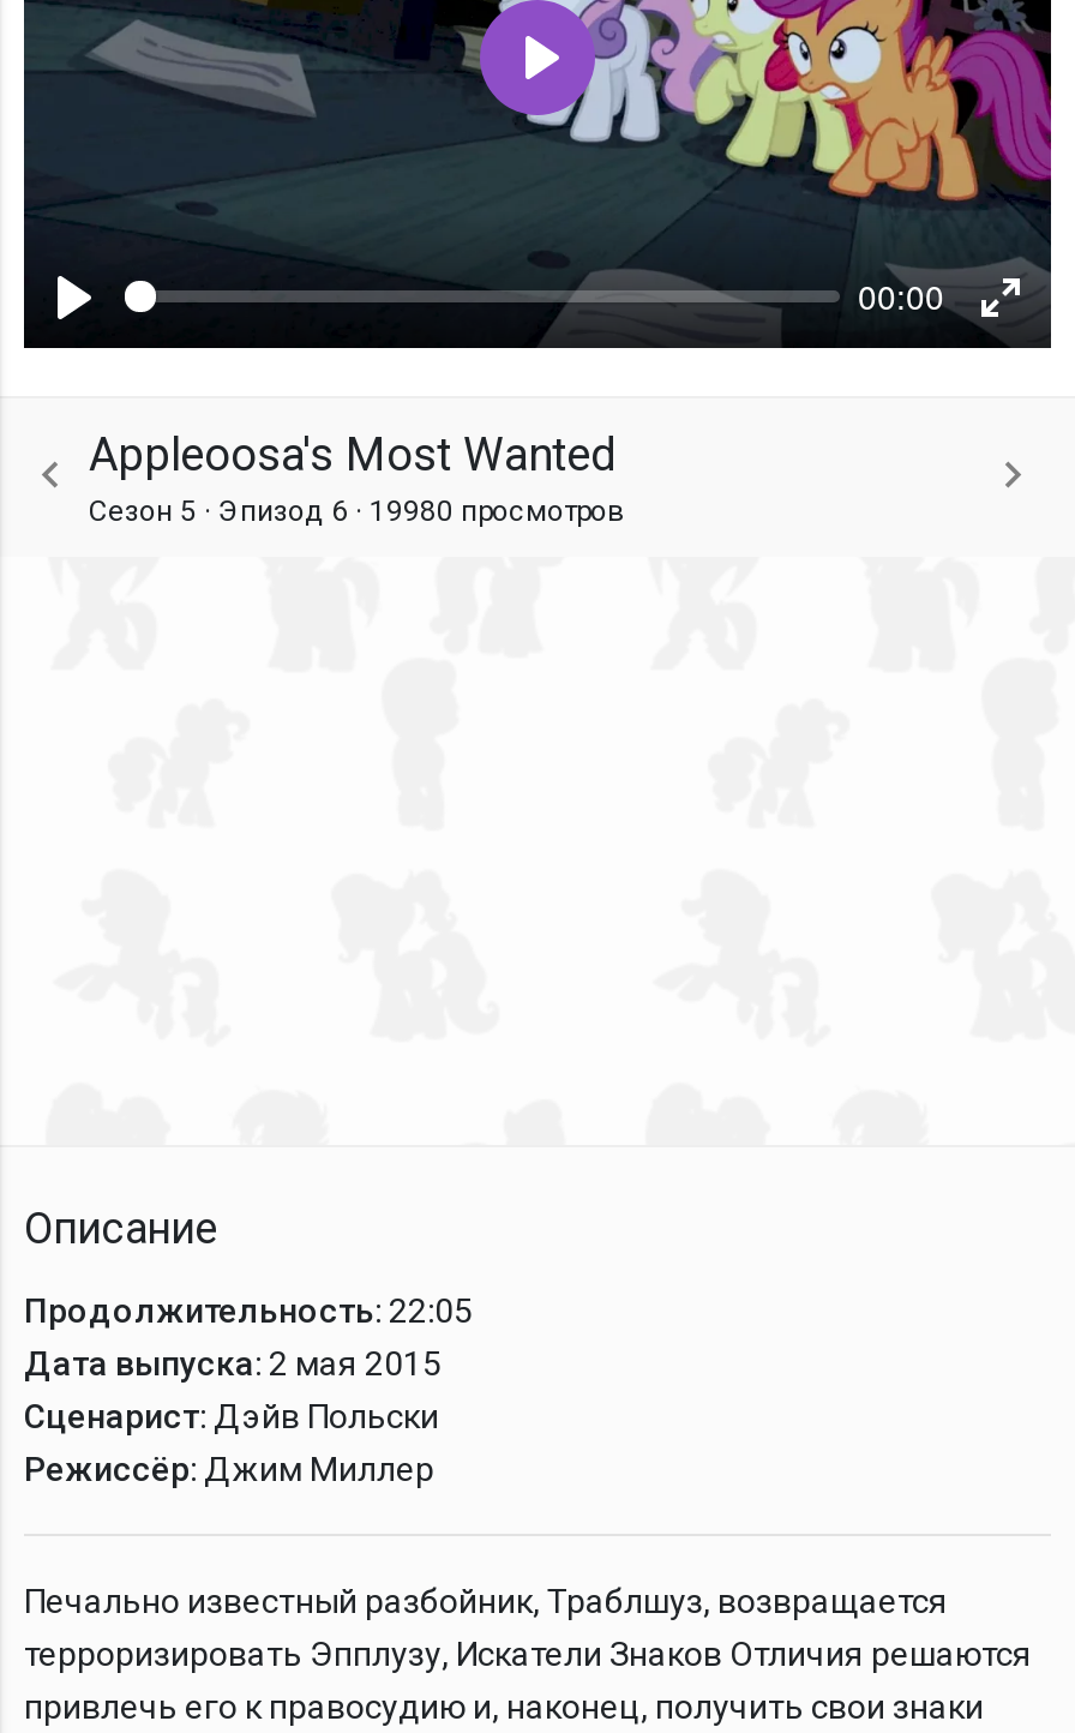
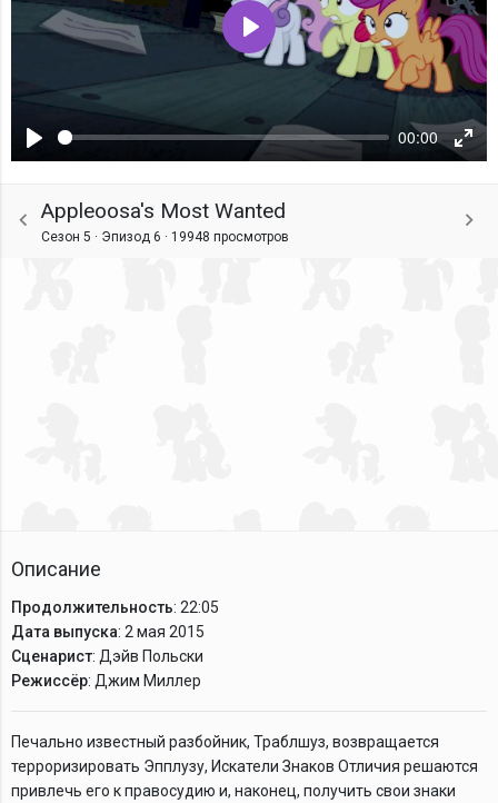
- Сезон 5 · Эпизод 6 · 19980 просмотров
+ Сезон 5 · Эпизод 6 · 19948 просмотров
